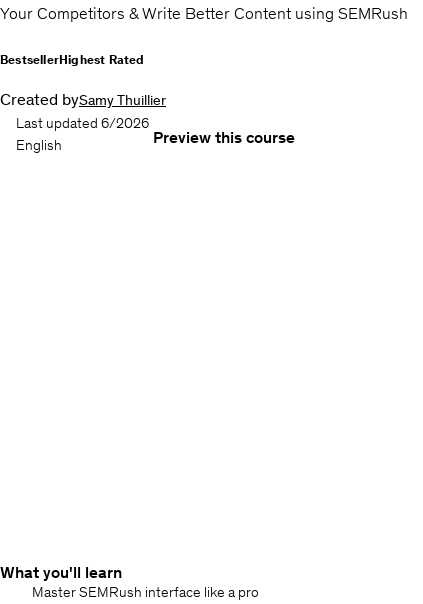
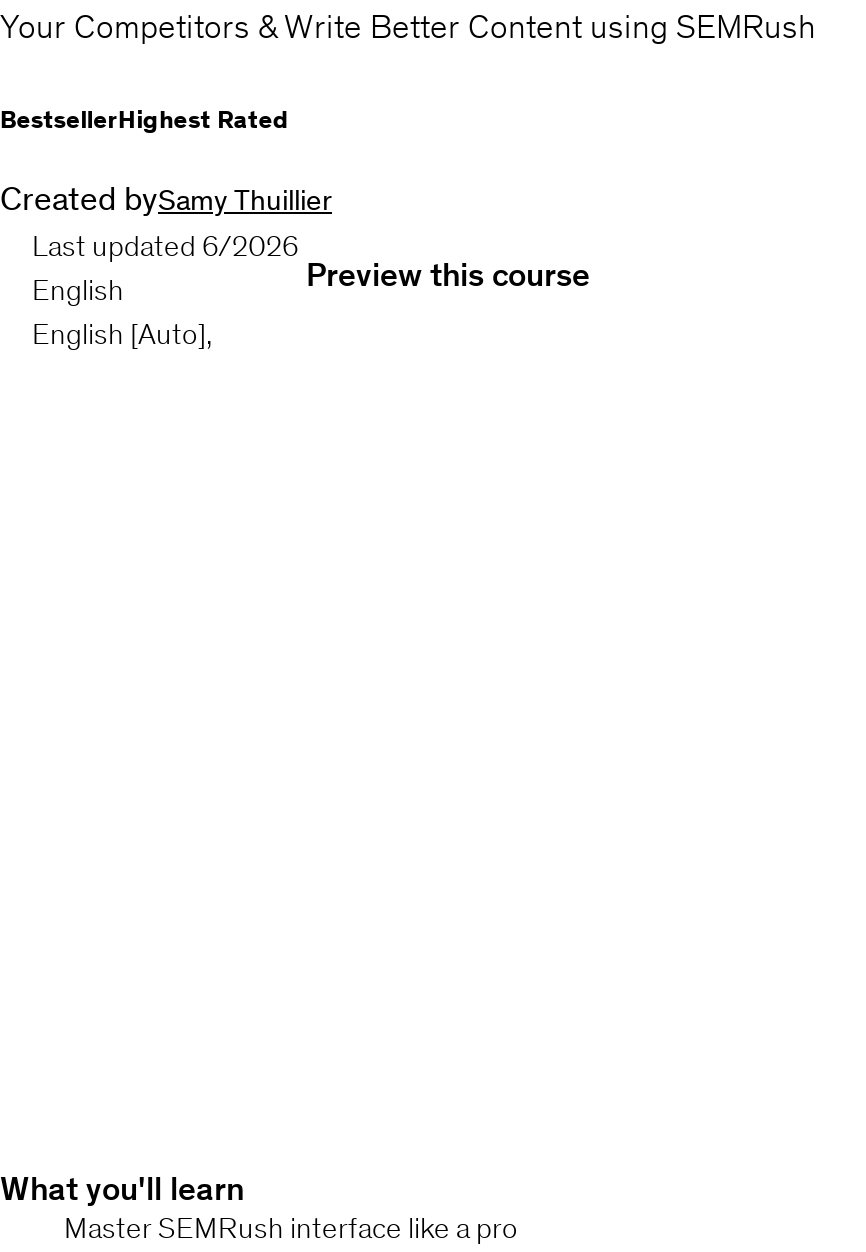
+ English [Auto],
